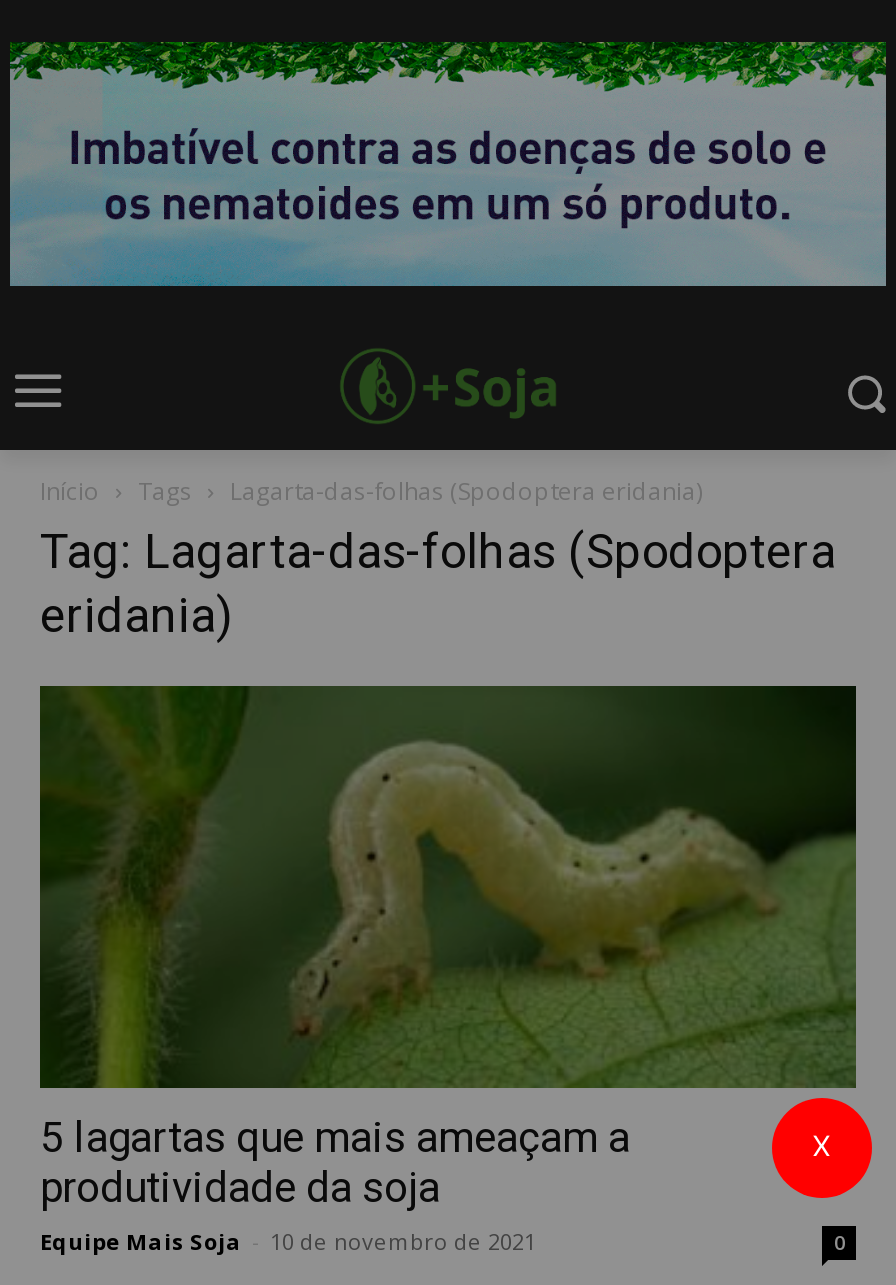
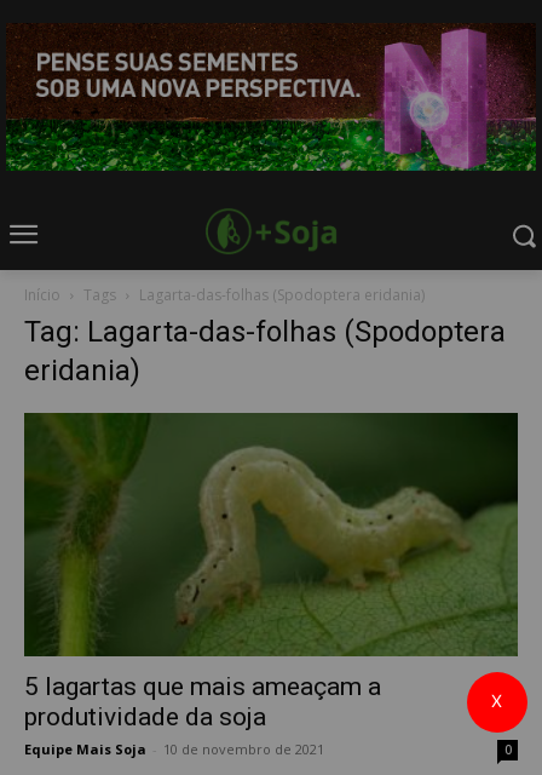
- [image]
+ [image]
